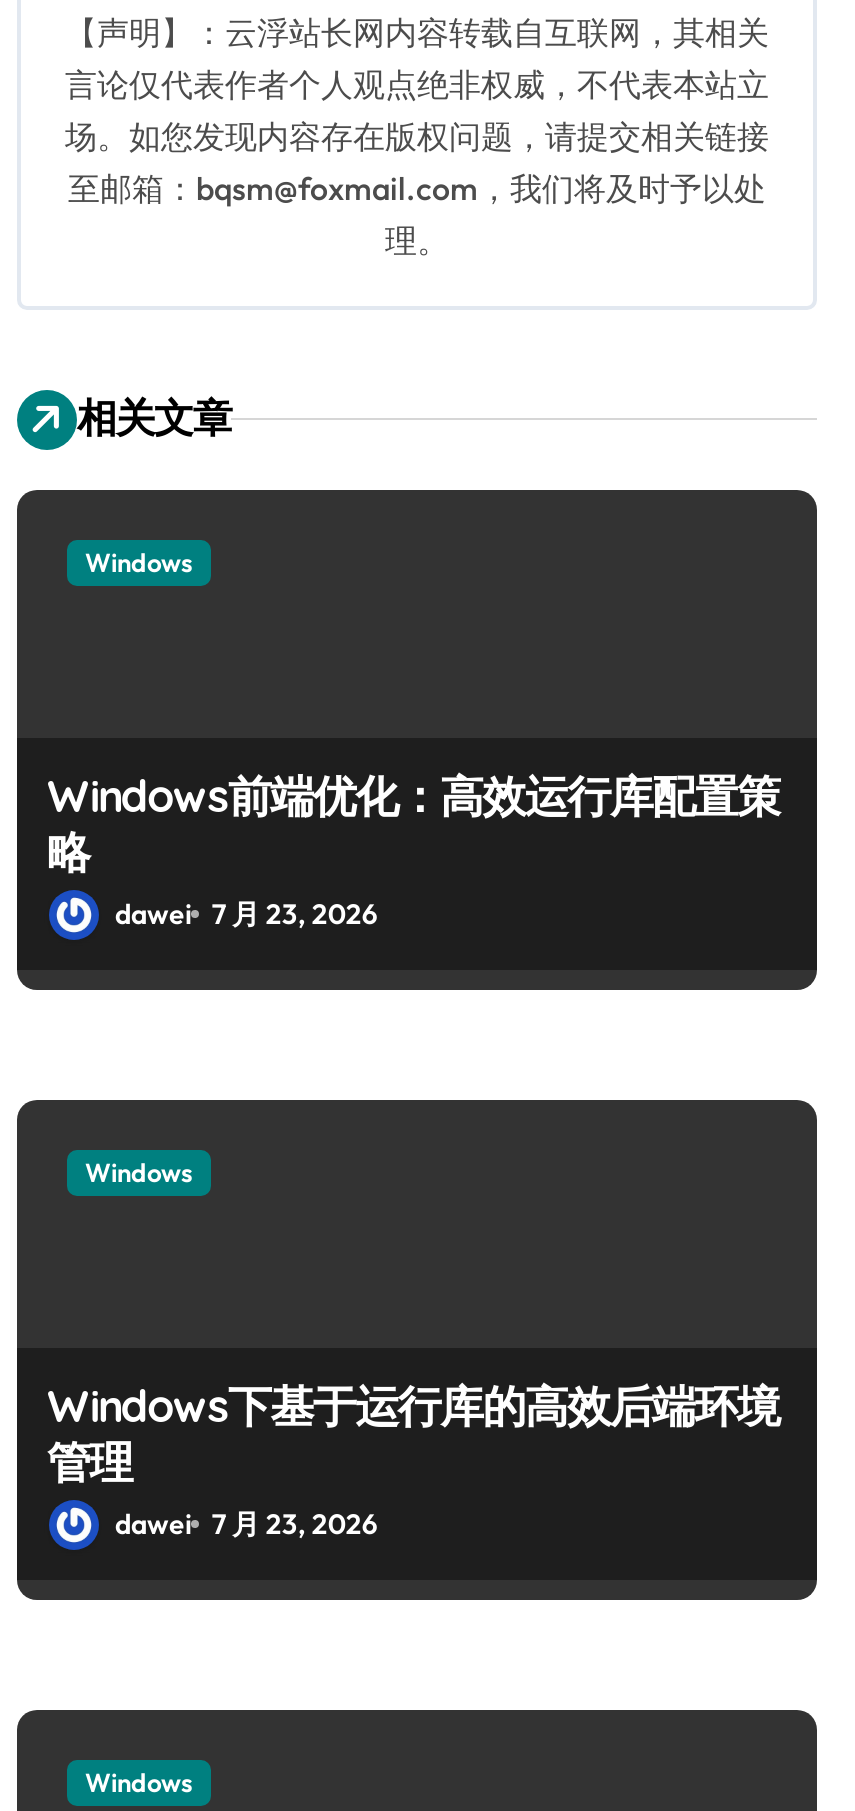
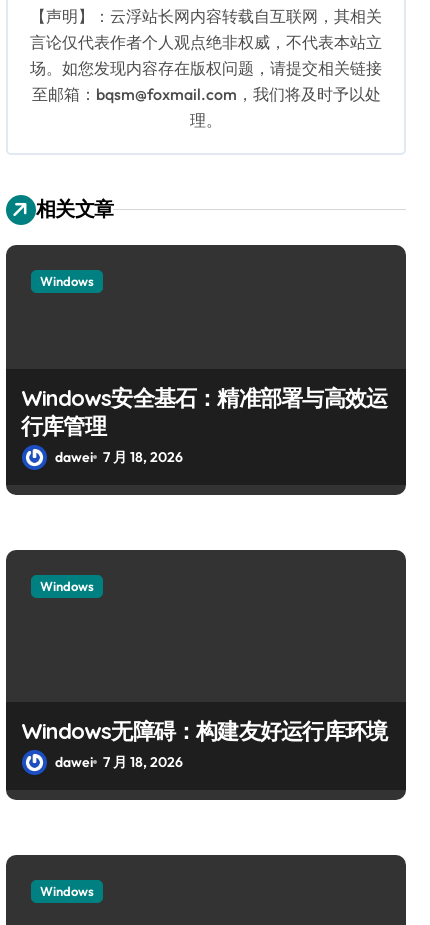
- Windows前端优化：高效运行库配置策
- 略
- dawei 7 月 23, 2026
+ Windows安全基石：精准部署与高效运
+ 行库管理
+ dawei 7 月 18, 2026

- Windows下基于运行库的高效后端环境
- 管理
- dawei 7 月 23, 2026
+ Windows无障碍：构建友好运行库环境
+ dawei 7 月 18, 2026
